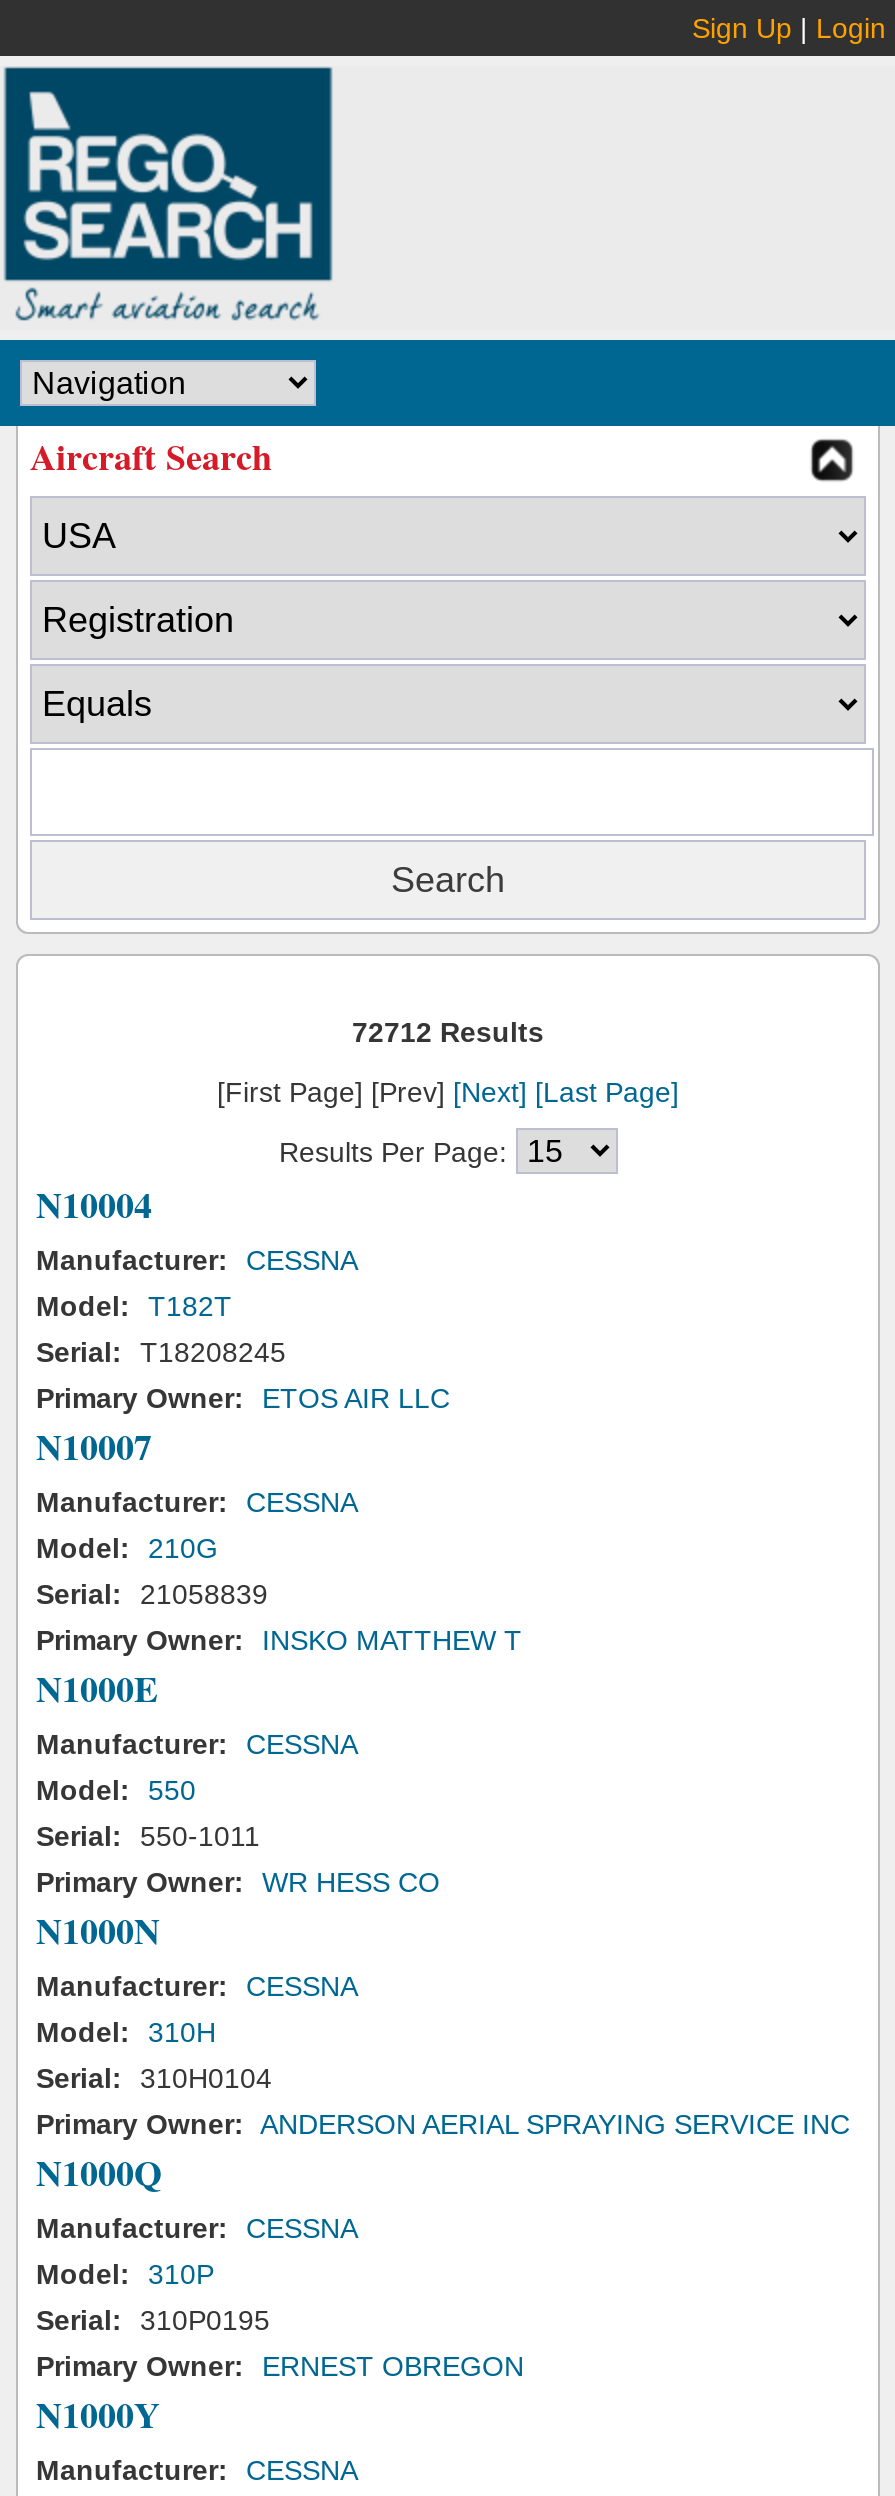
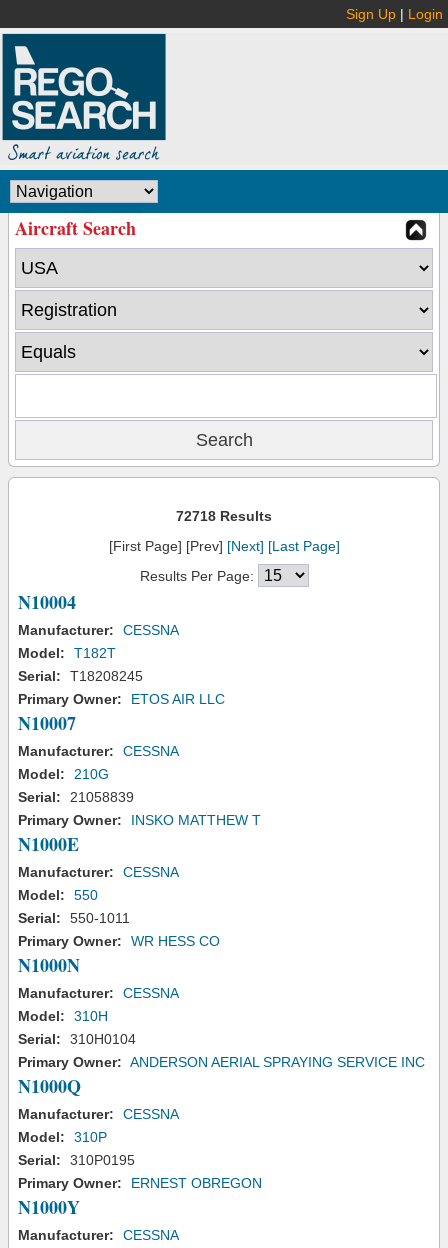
- 72712 Results
+ 72718 Results
